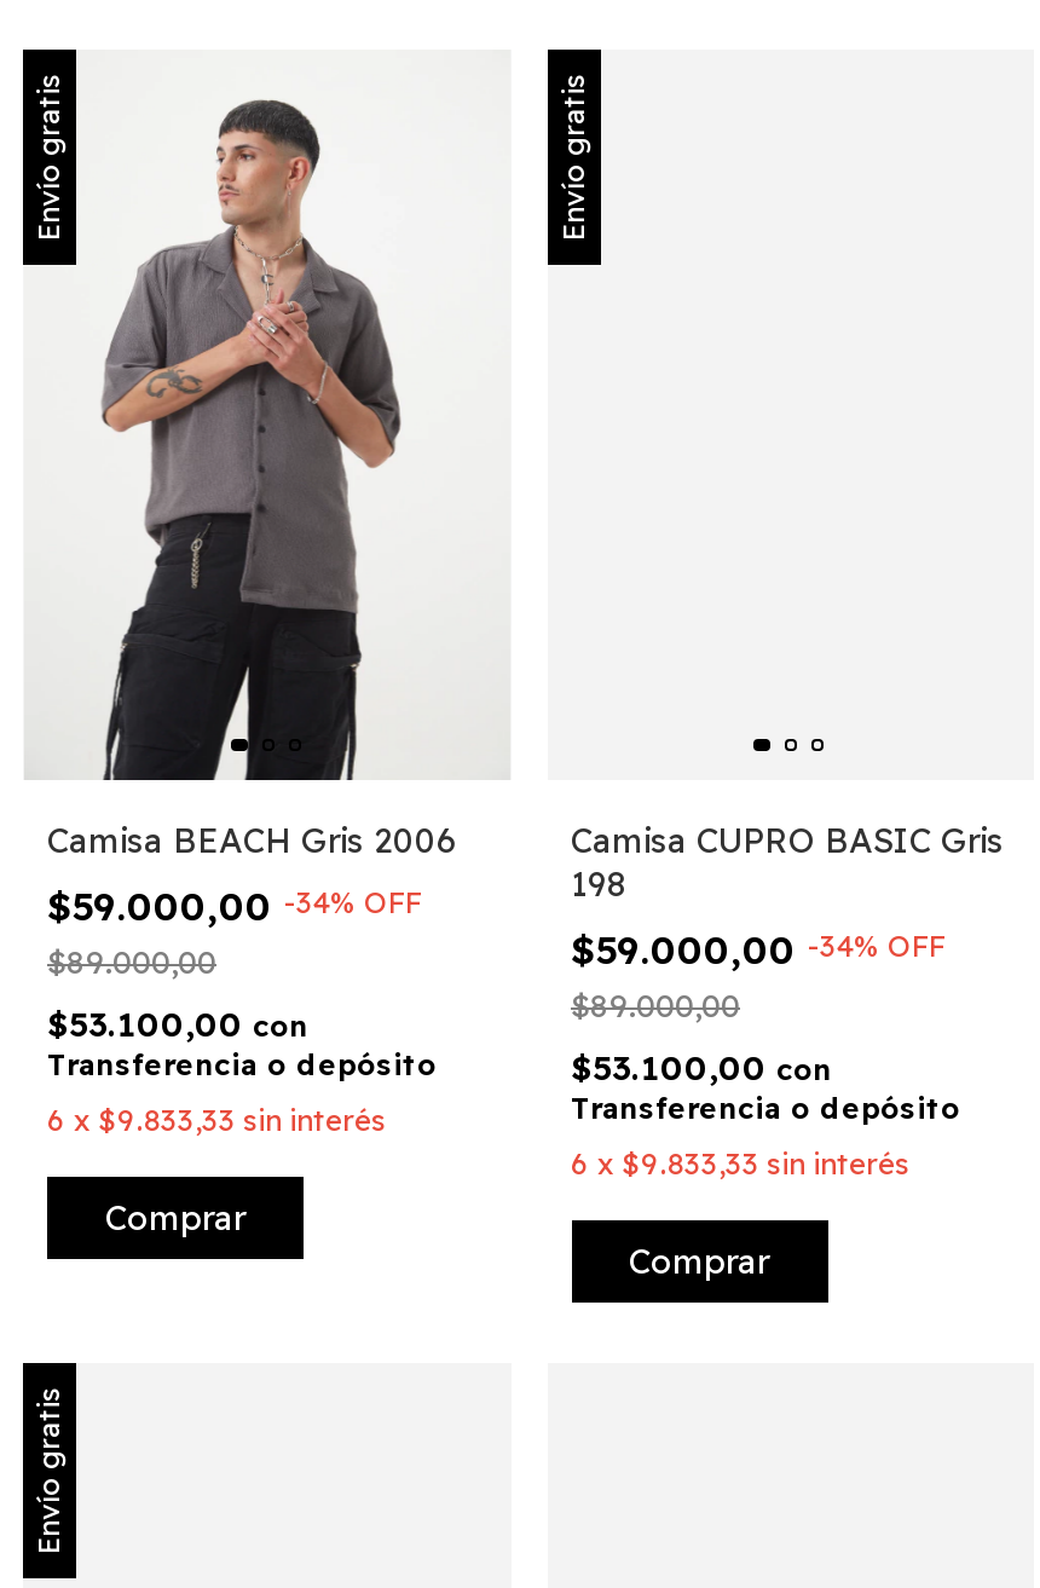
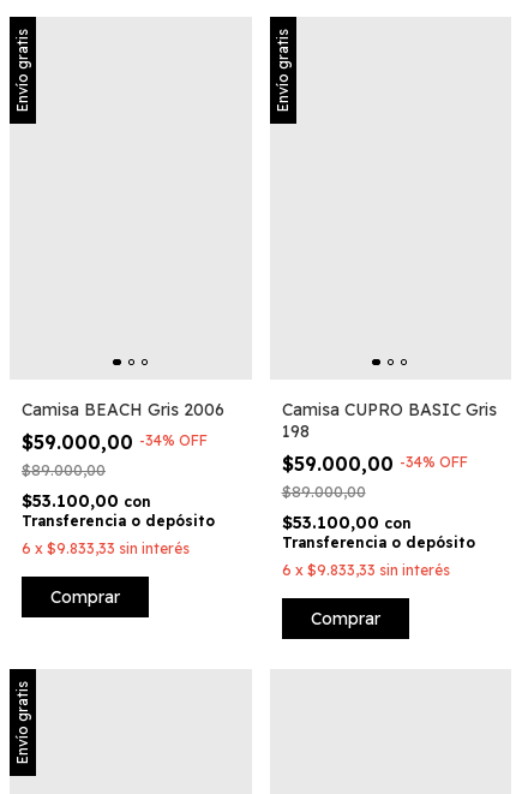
- [image]
